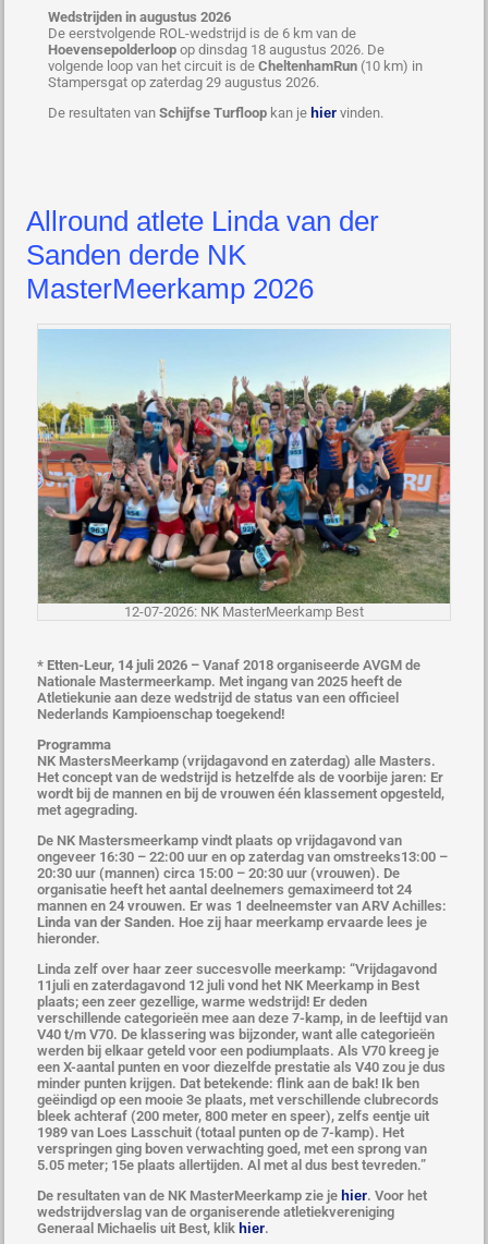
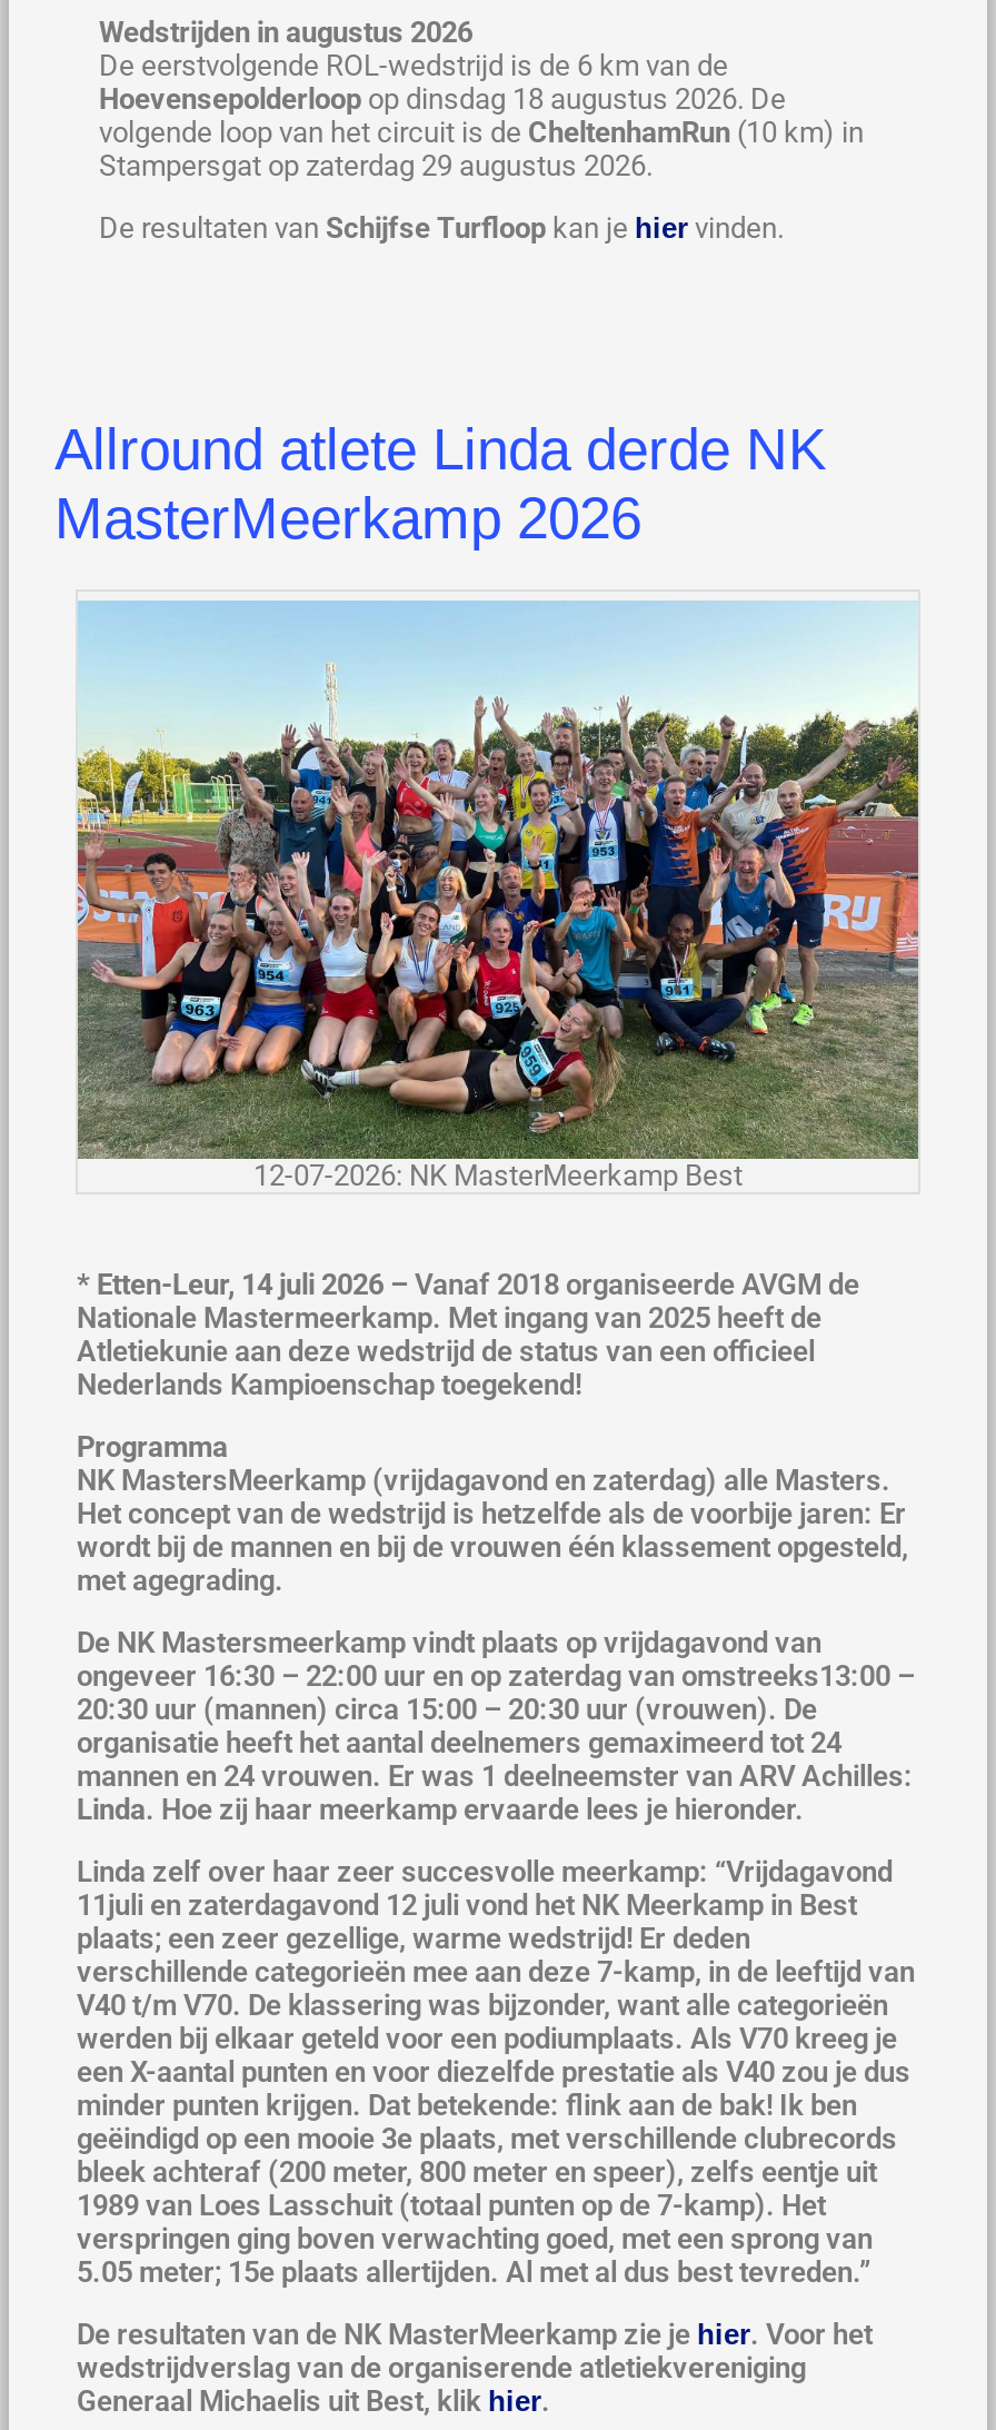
- Allround atlete Linda van der
- Sanden derde NK
+ Allround atlete Linda derde NK

- Linda van der Sanden. Hoe zij haar meerkamp ervaarde lees je
- hieronder.
+ Linda. Hoe zij haar meerkamp ervaarde lees je hieronder.
